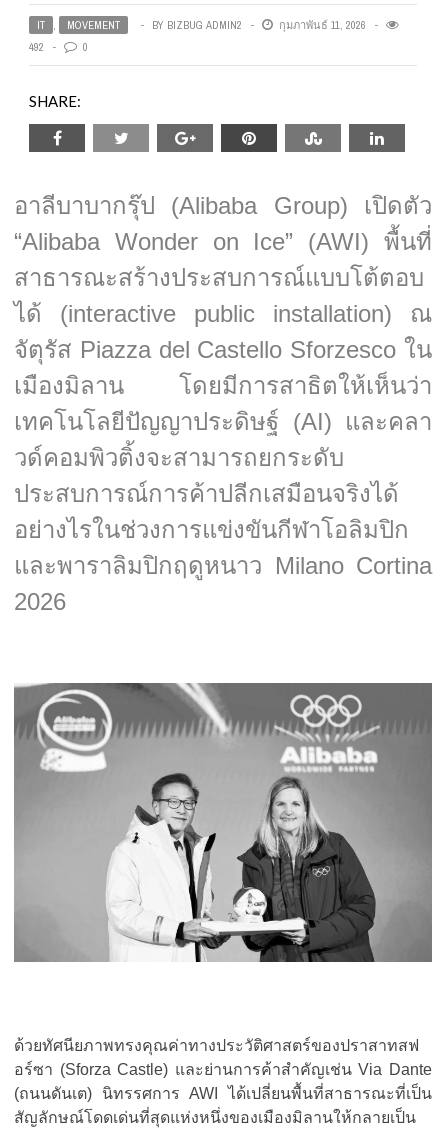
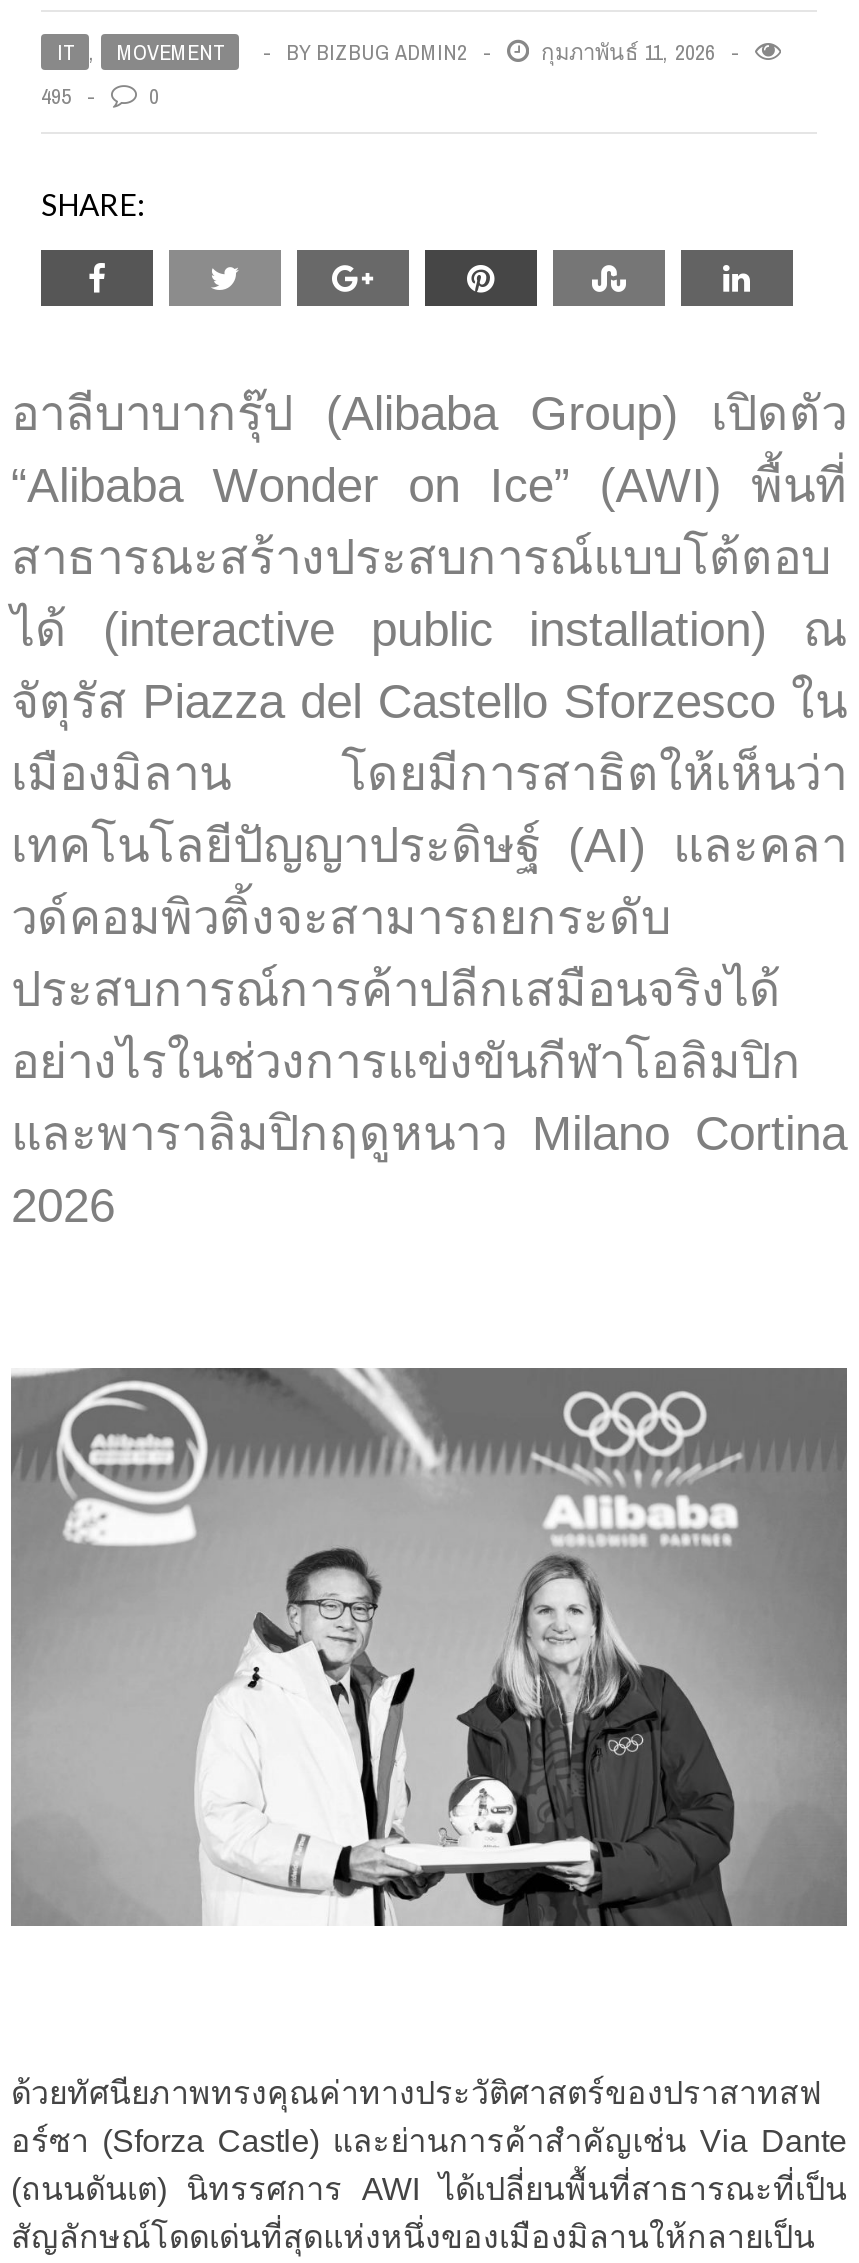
- 492
+ 495
